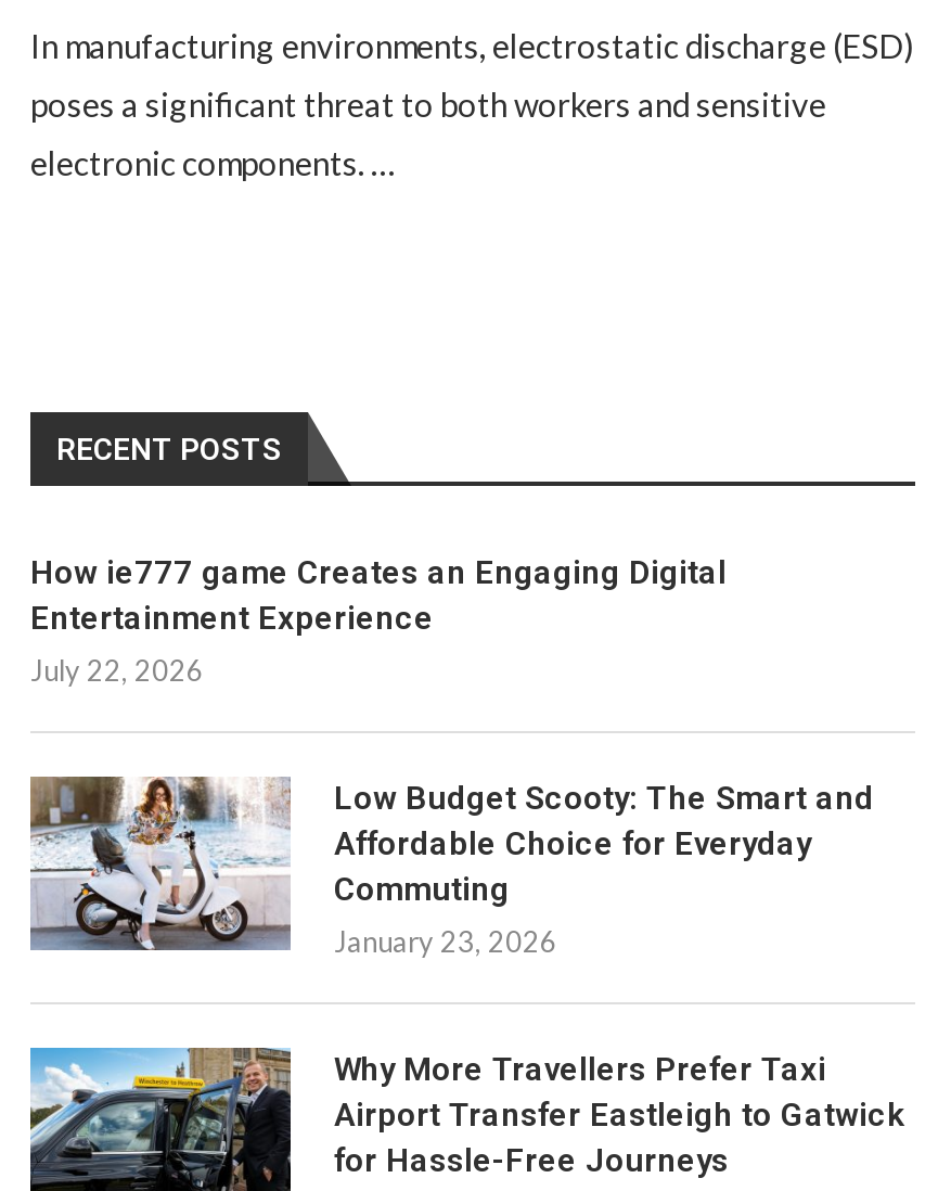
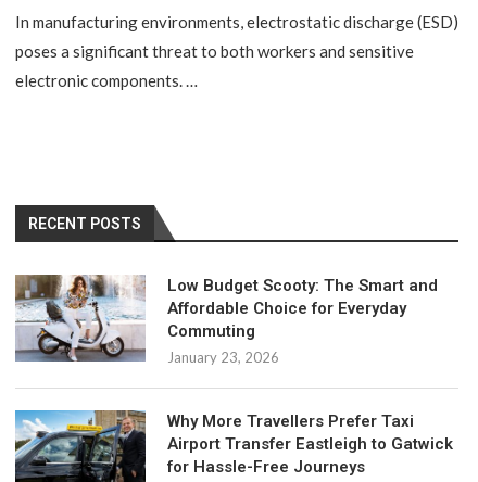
- How ie777 game Creates an Engaging Digital
- Entertainment Experience
- July 22, 2026
